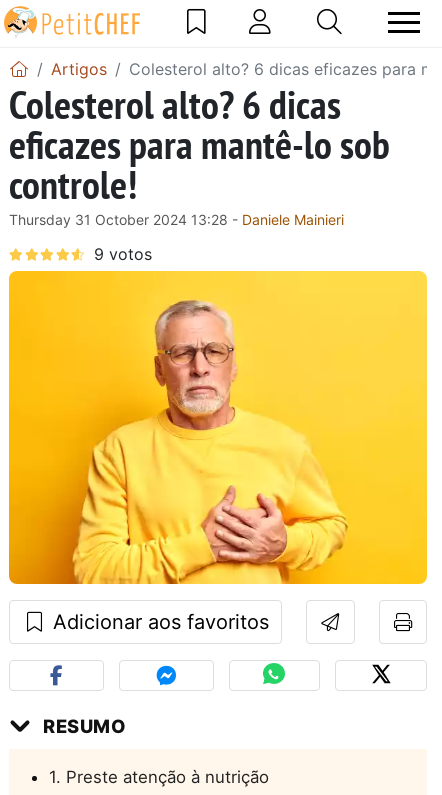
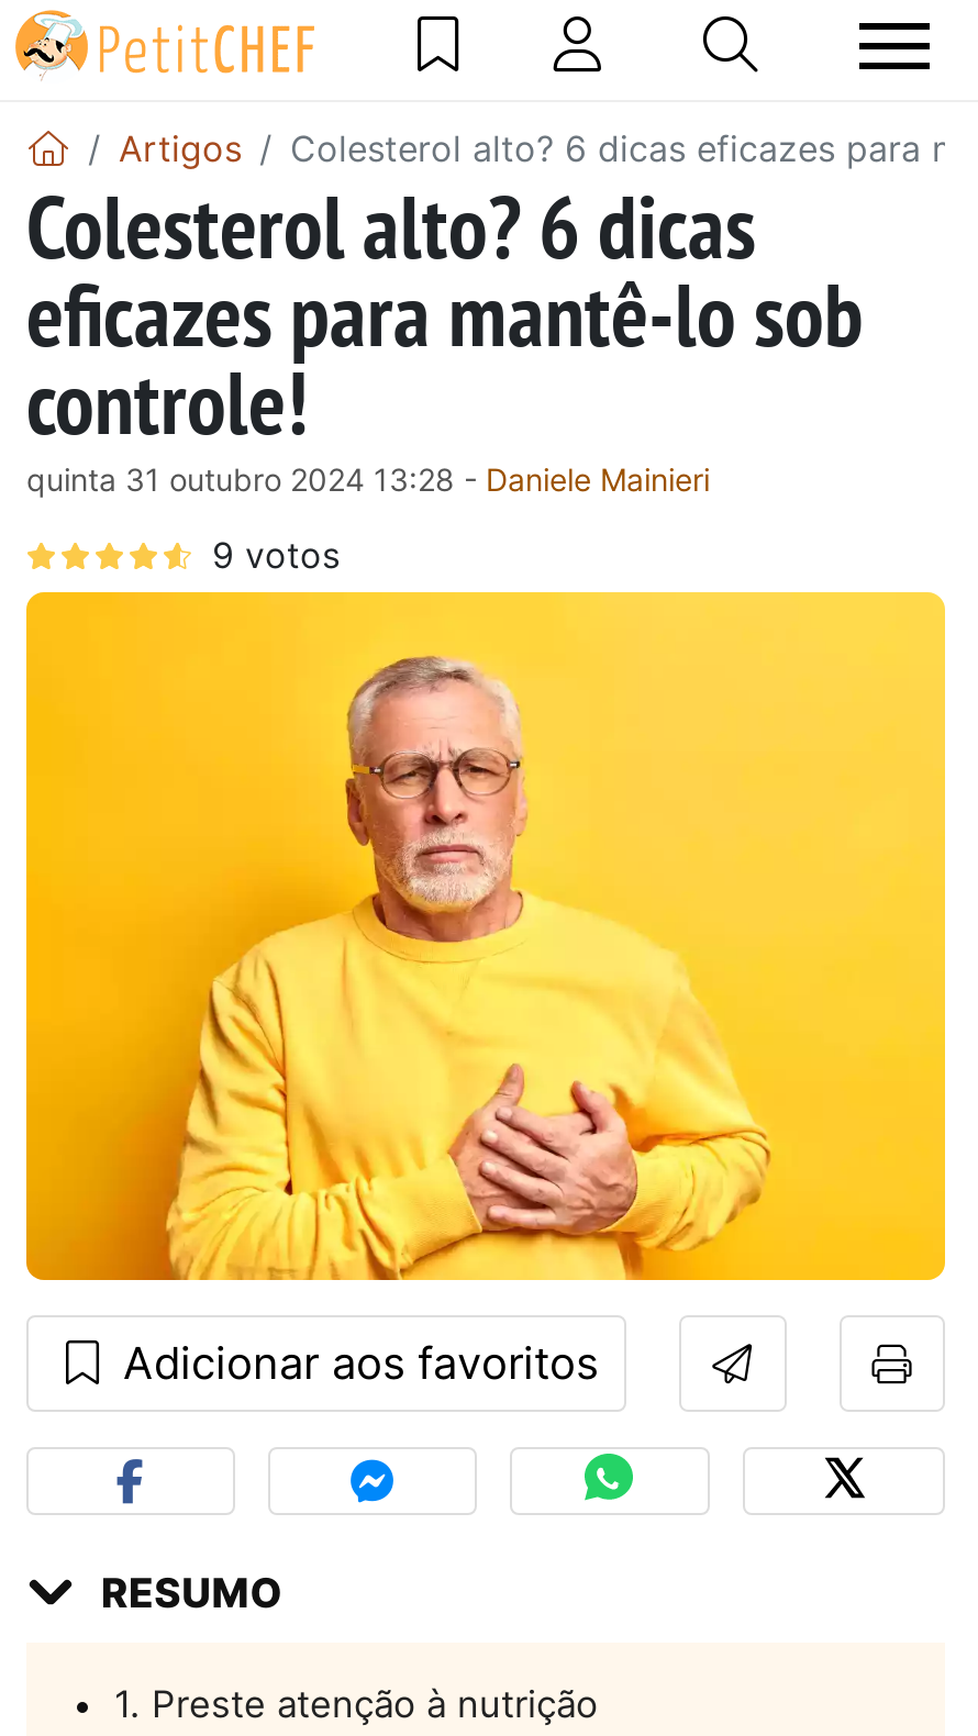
- Thursday 31 October 2024 13:28 - Daniele Mainieri
+ quinta 31 outubro 2024 13:28 - Daniele Mainieri
